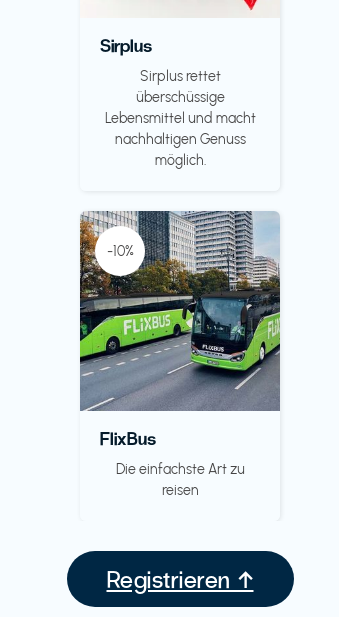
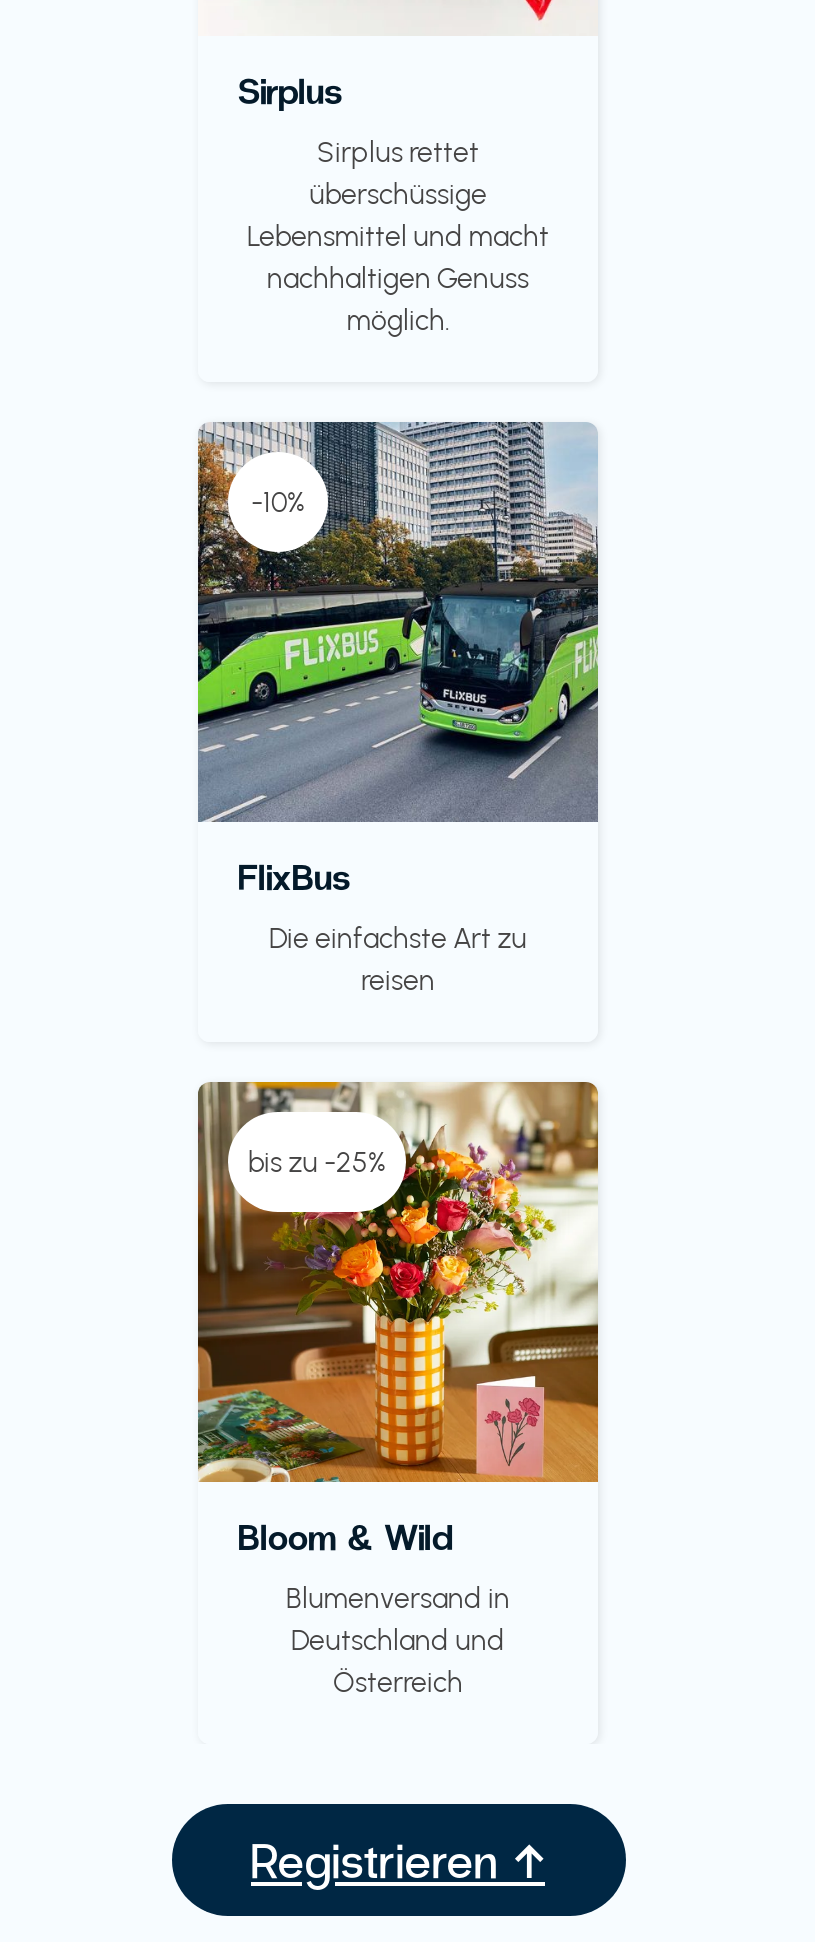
+ [image]
+ bis zu -25%

+ Bloom & Wild
+ Blumenversand in
+ Deutschland und
+ Österreich
